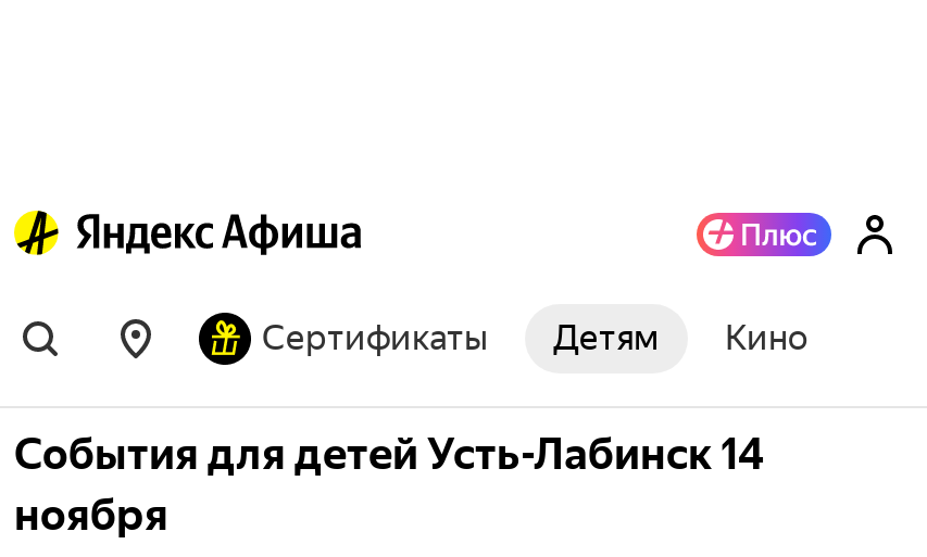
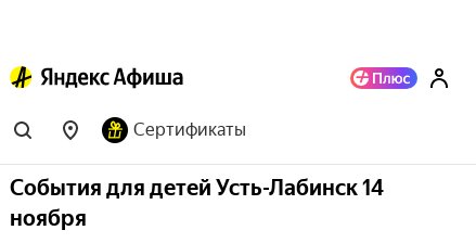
- Детям
- Кино
